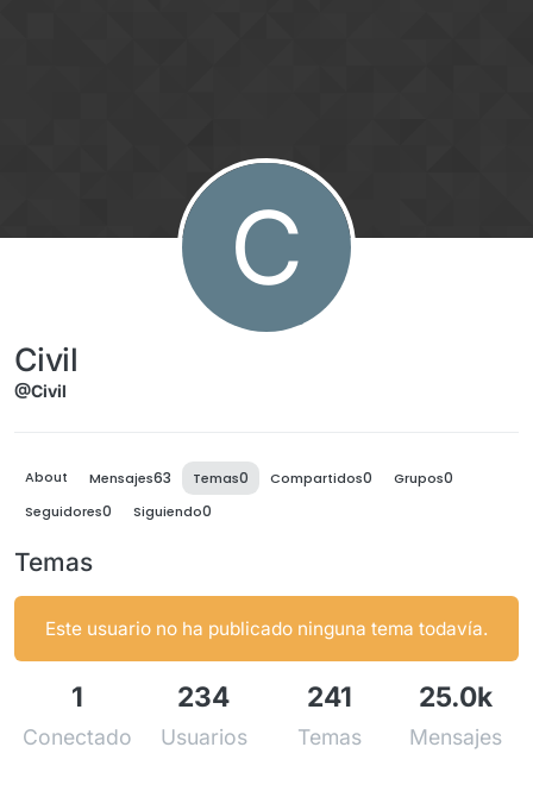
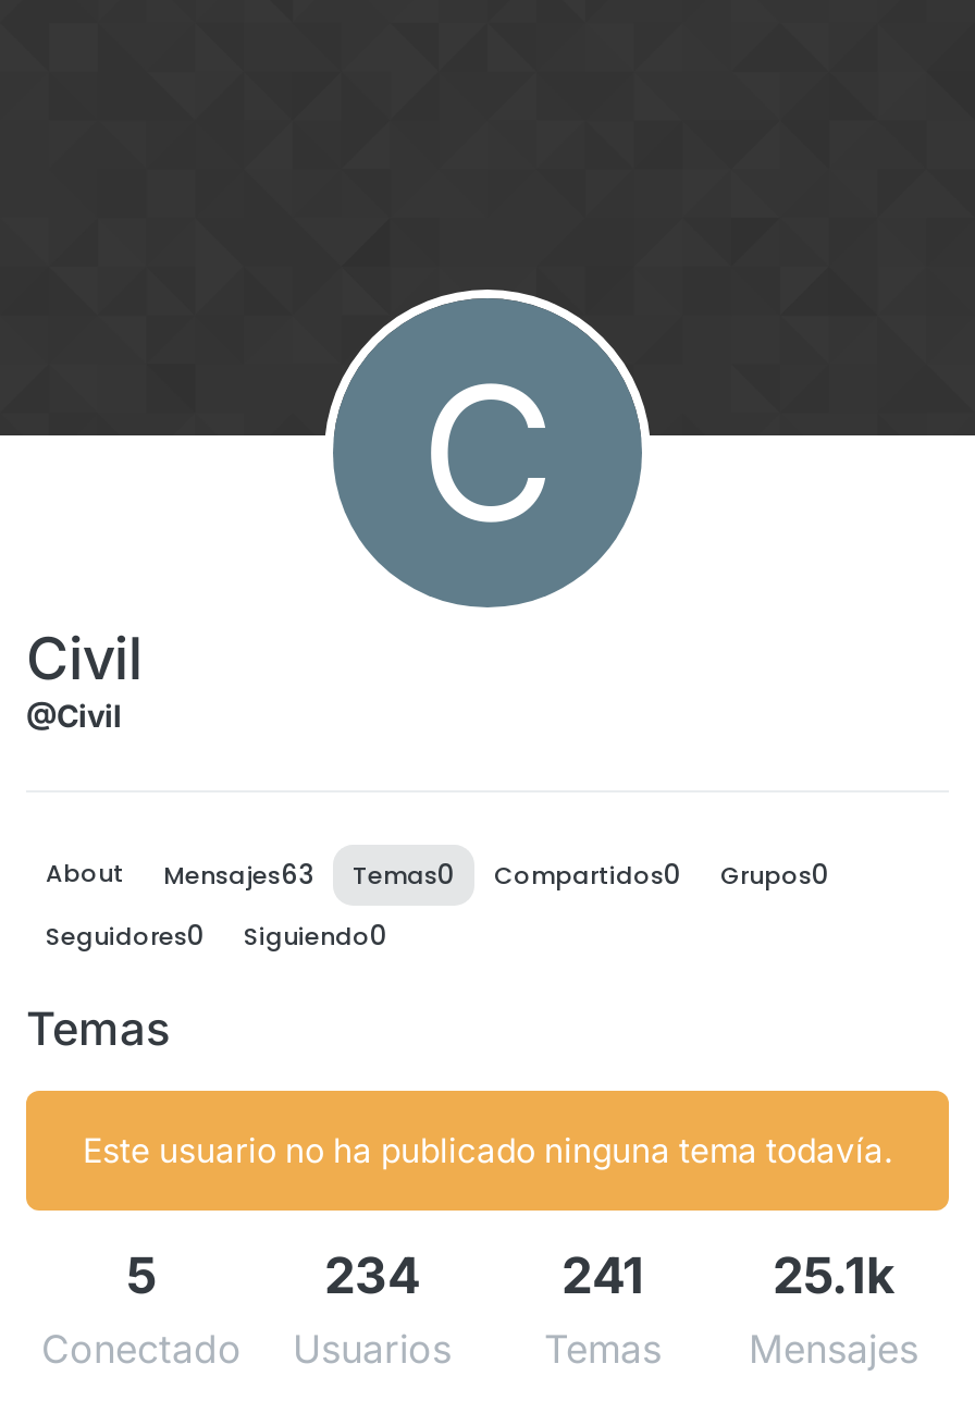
- 1
+ 5

- 25.0k
+ 25.1k
